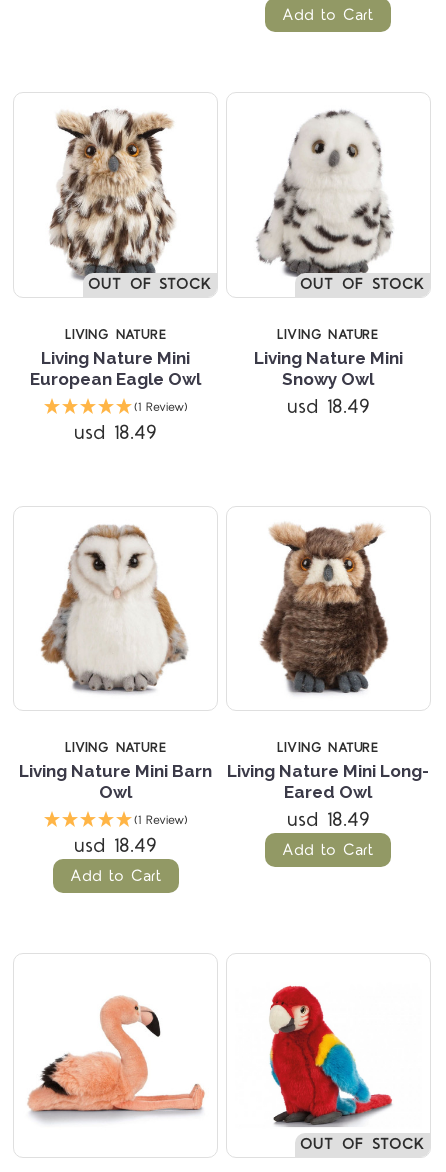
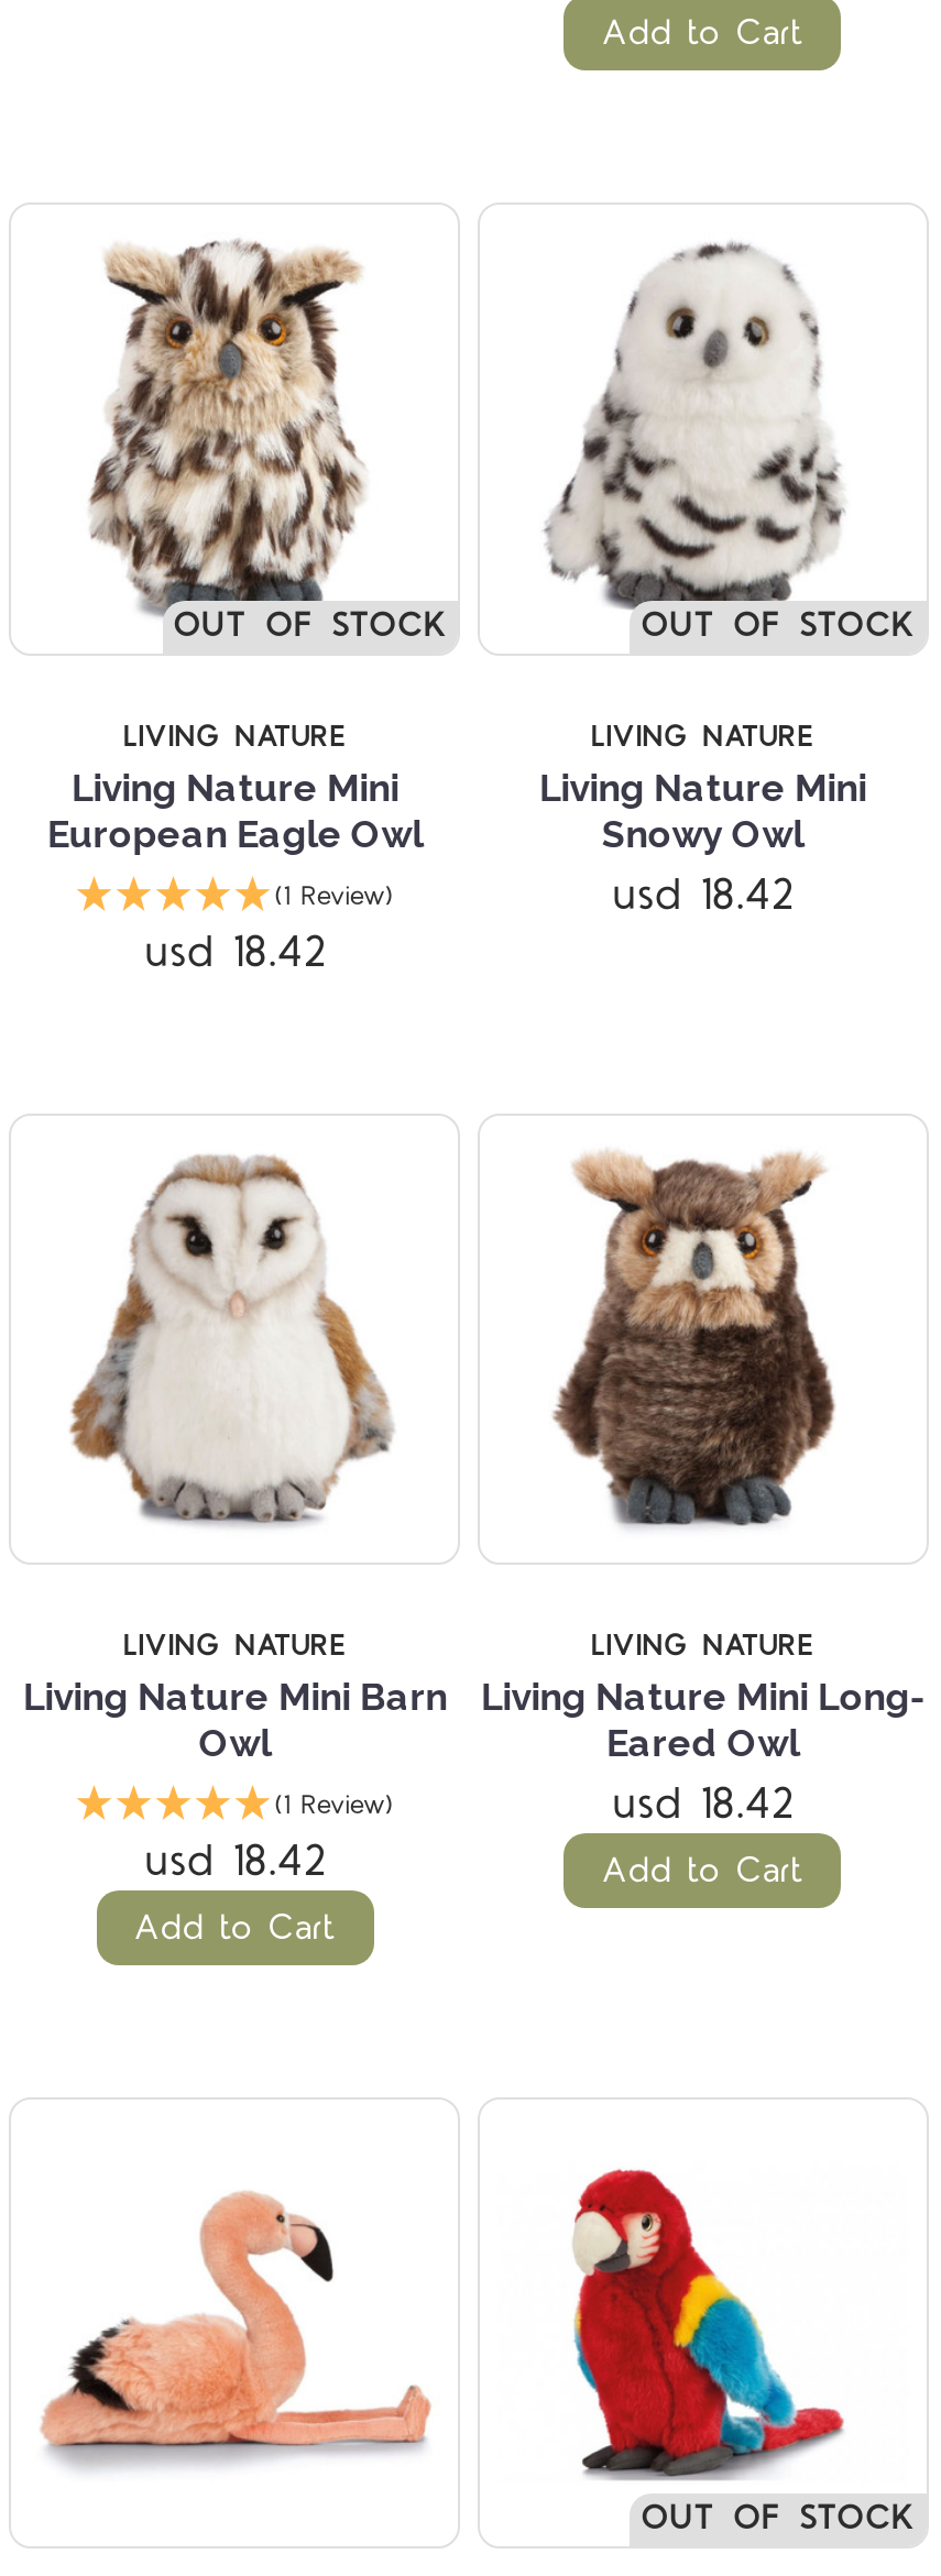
- usd 18.49
+ usd 18.42

- usd 18.49
+ usd 18.42

- usd 18.49
+ usd 18.42

- usd 18.49
+ usd 18.42
